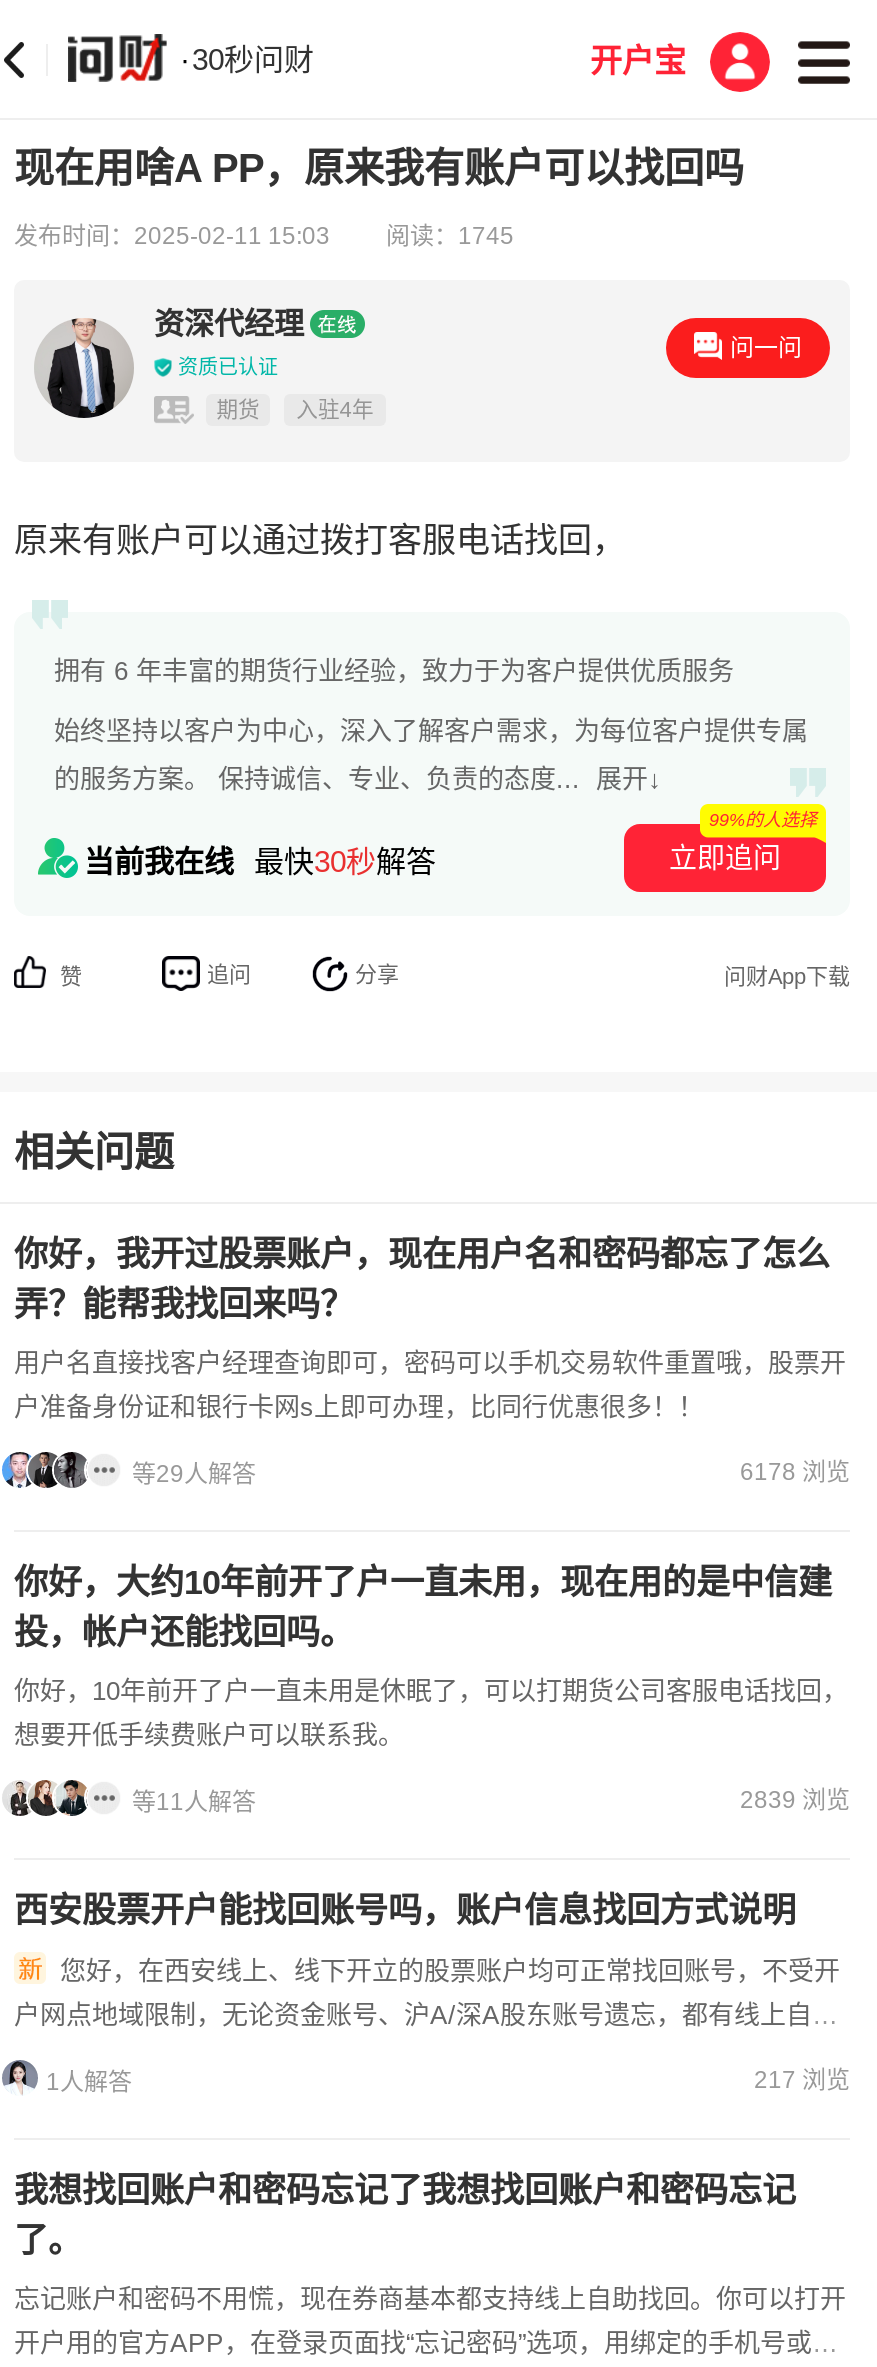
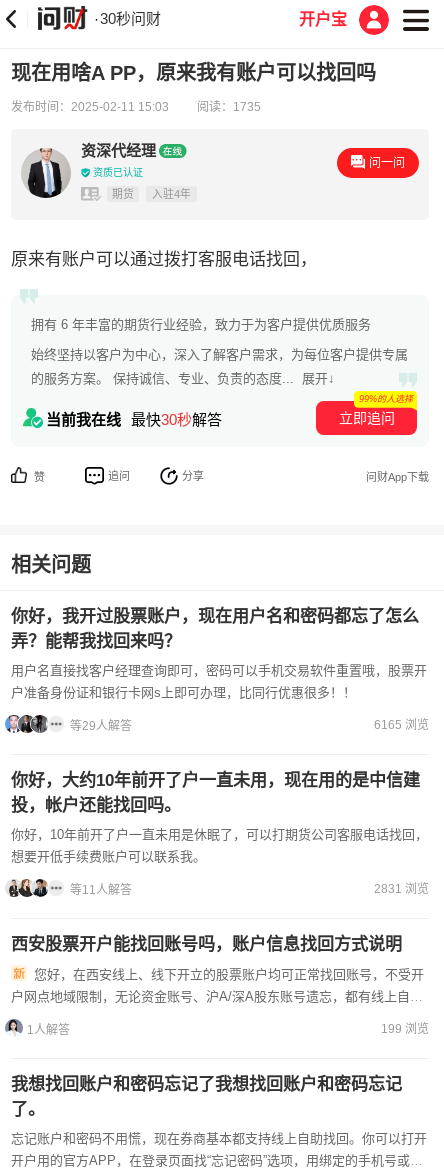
- 发布时间：2025-02-11 15:03 阅读：1745
+ 发布时间：2025-02-11 15:03 阅读：1735

- 6178 浏览
+ 6165 浏览

- 2839 浏览
+ 2831 浏览

- 217 浏览
+ 199 浏览
